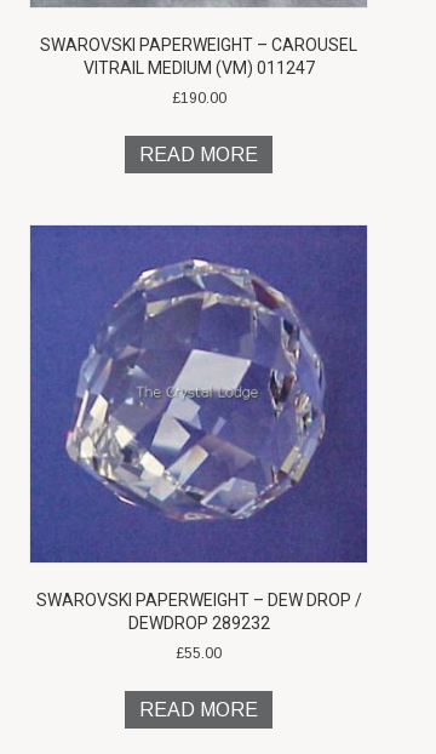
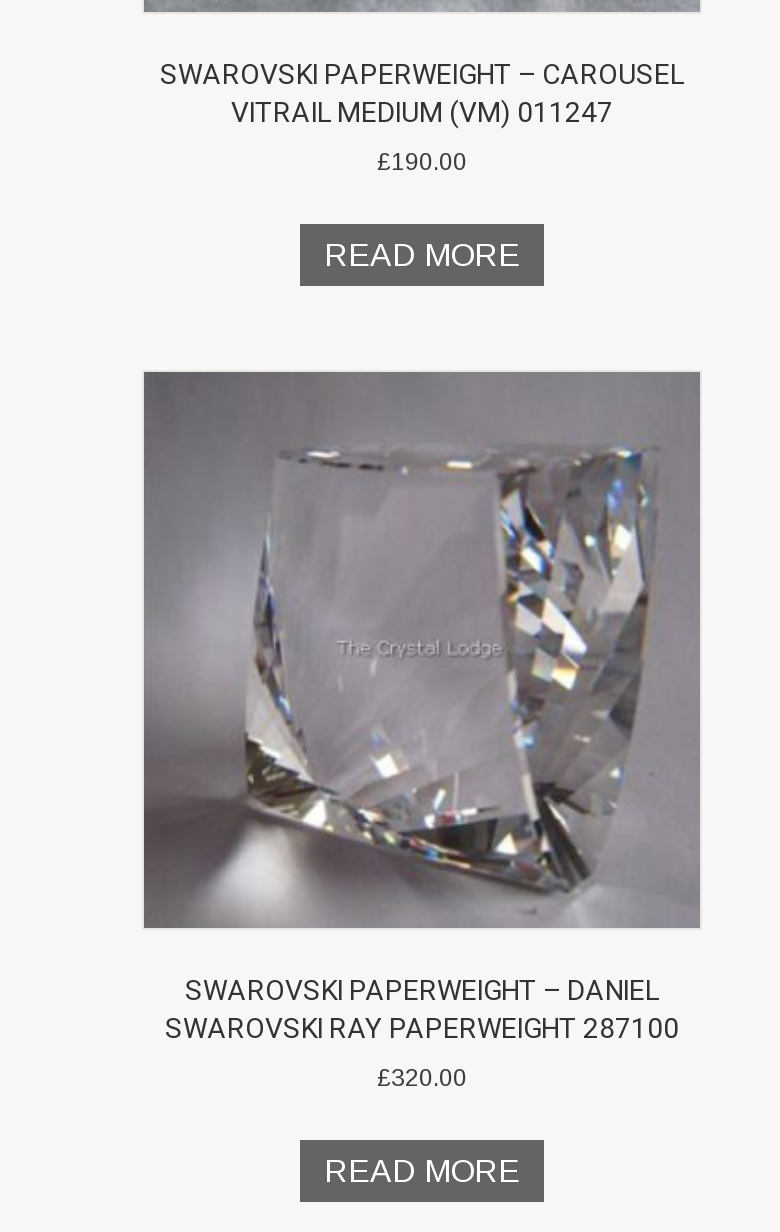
- [image]
- SWAROVSKI PAPERWEIGHT – DEW DROP /
- DEWDROP 289232
+ [image]
+ SWAROVSKI PAPERWEIGHT – DANIEL
+ SWAROVSKI RAY PAPERWEIGHT 287100

- £55.00
+ £320.00
